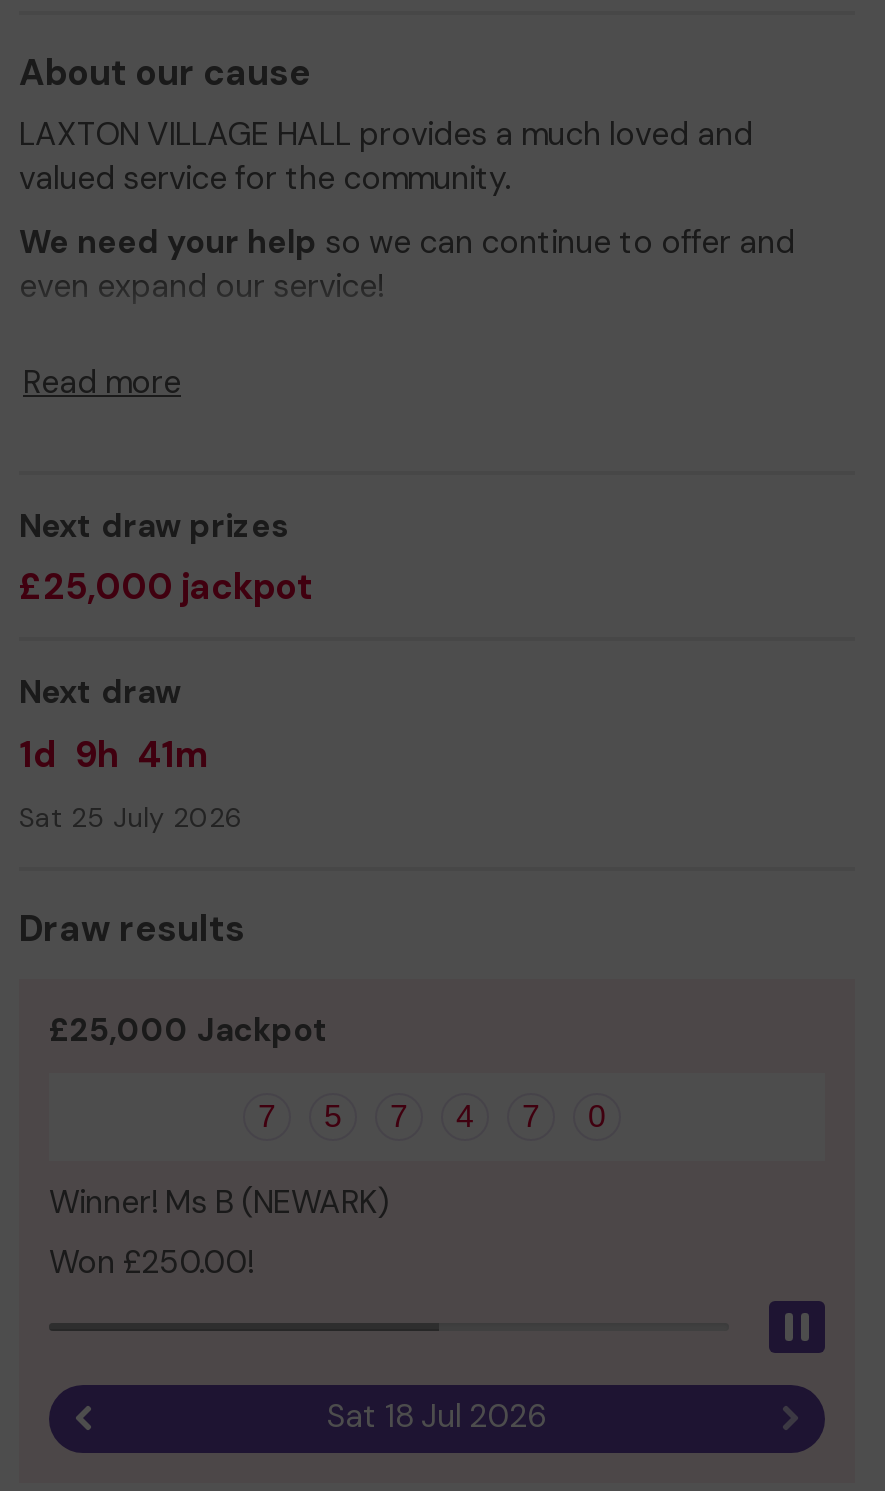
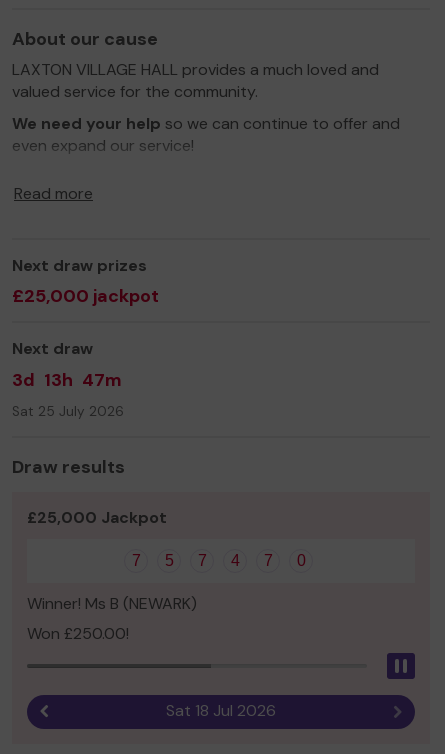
- 1d 9h 41m
+ 3d 13h 47m
